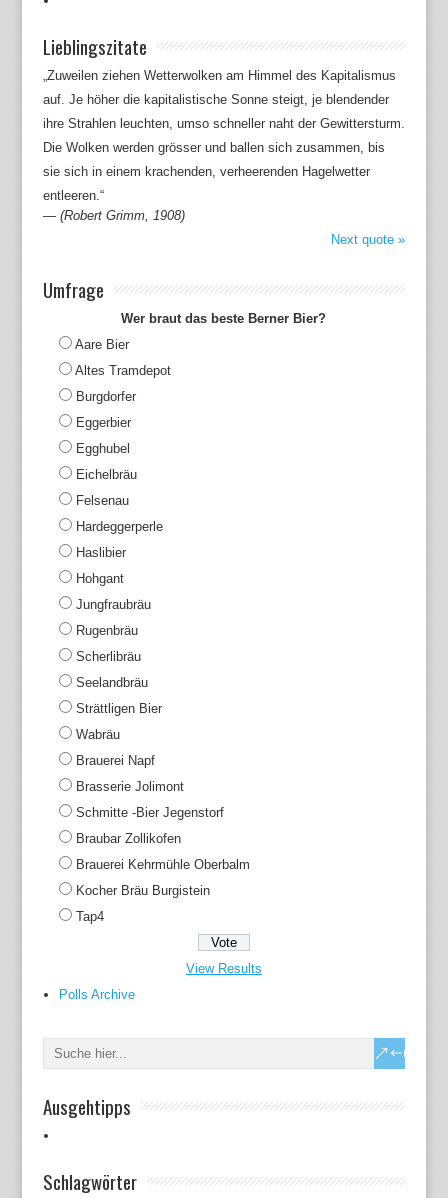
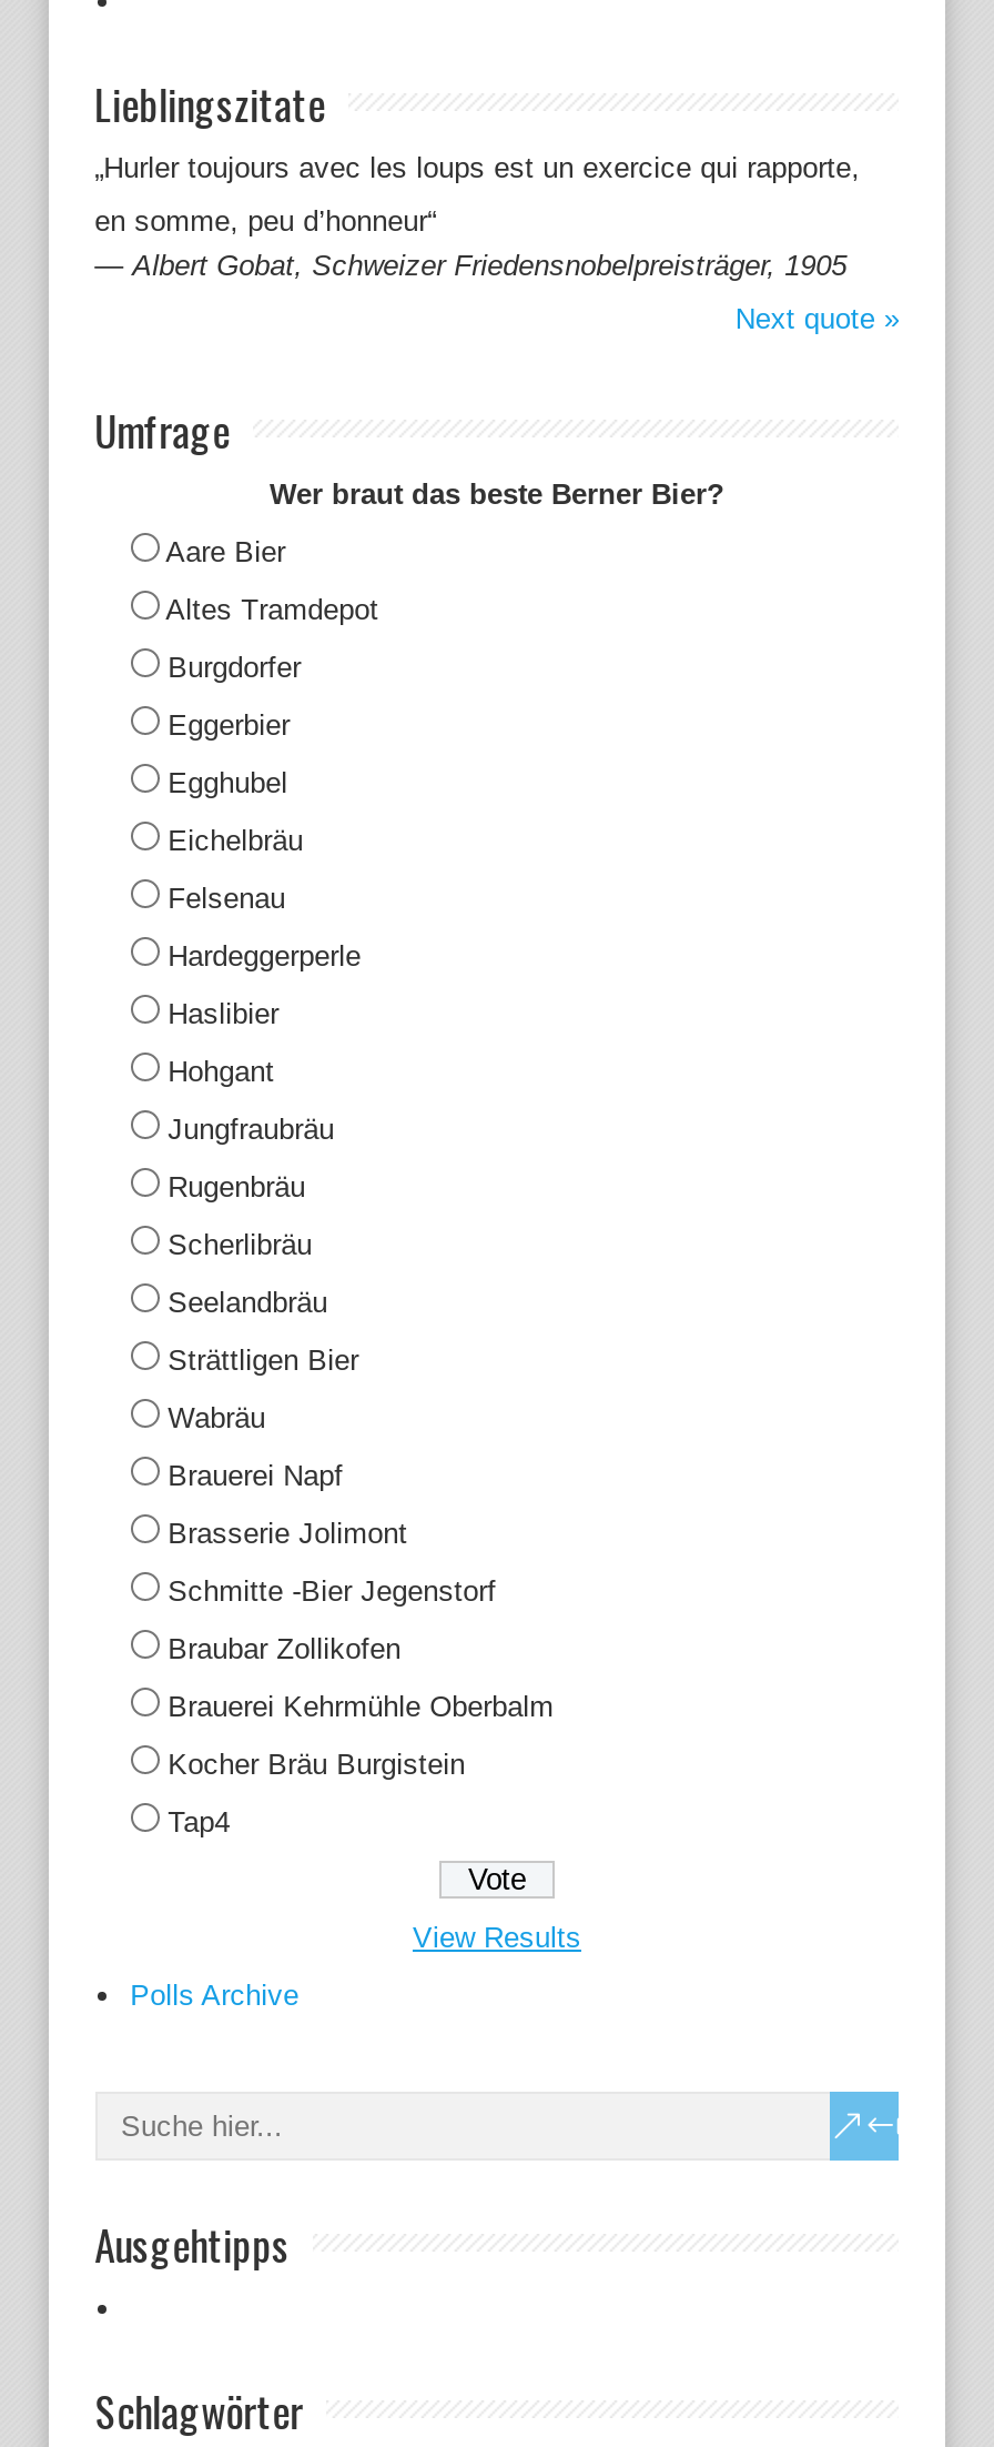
- „Zuweilen ziehen Wetterwolken am Himmel des Kapitalismus
- auf. Je höher die kapitalistische Sonne steigt, je blendender
- ihre Strahlen leuchten, umso schneller naht der Gewittersturm.
- Die Wolken werden grösser und ballen sich zusammen, bis
- sie sich in einem krachenden, verheerenden Hagelwetter
- entleeren.“
- — (Robert Grimm, 1908)
+ „Hurler toujours avec les loups est un exercice qui rapporte,
+ en somme, peu d’honneur“
+ — Albert Gobat, Schweizer Friedensnobelpreisträger, 1905
